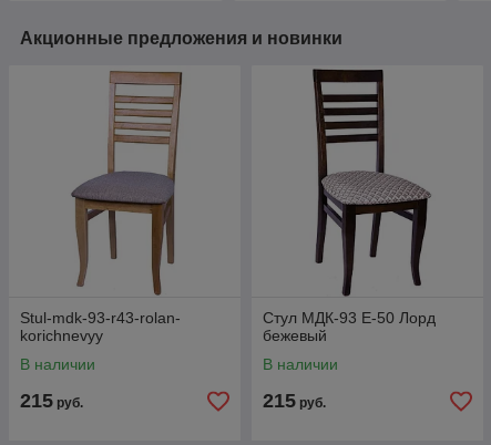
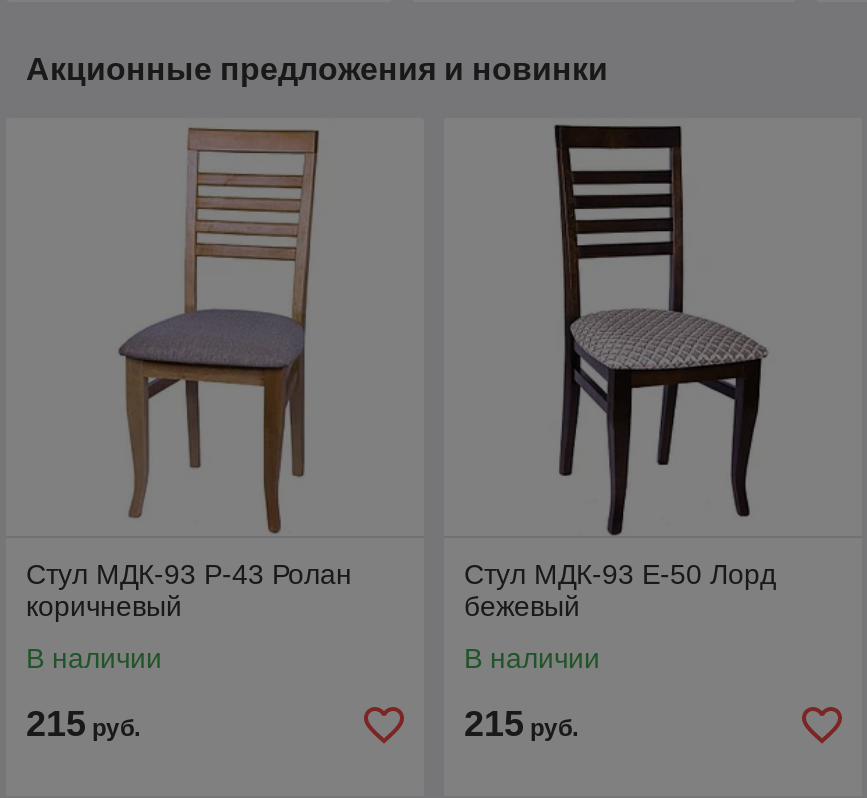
- Stul-mdk-93-r43-rolan-
- korichnevyy
+ Стул МДК-93 Р-43 Ролан
+ коричневый
